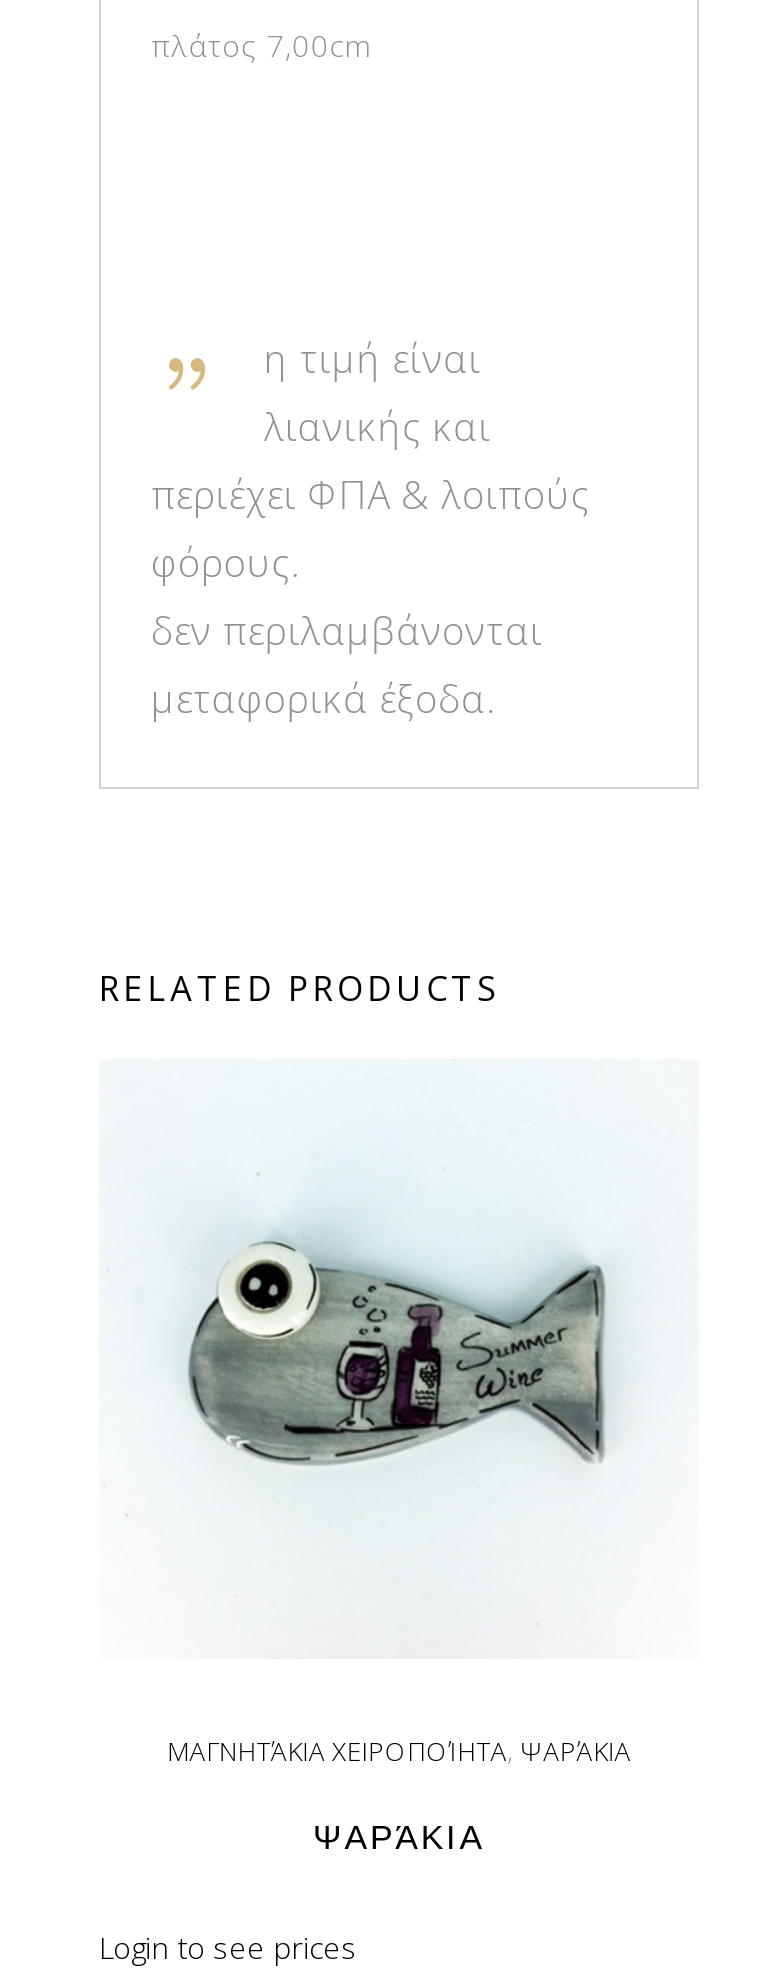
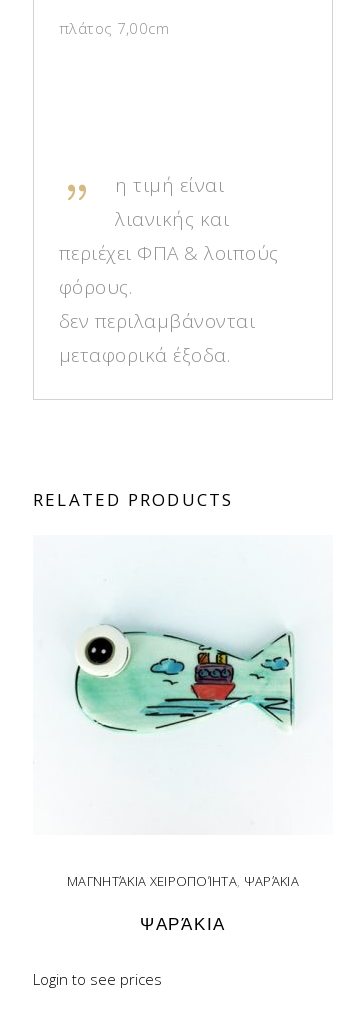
- [image]
+ [image]
